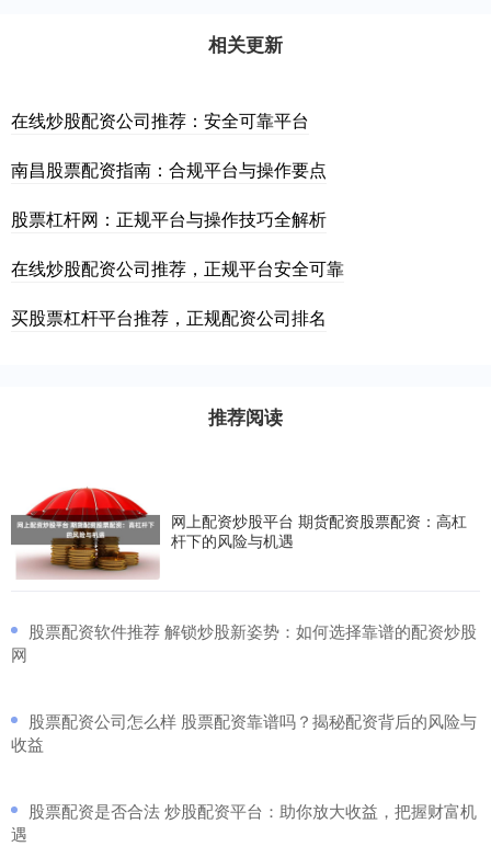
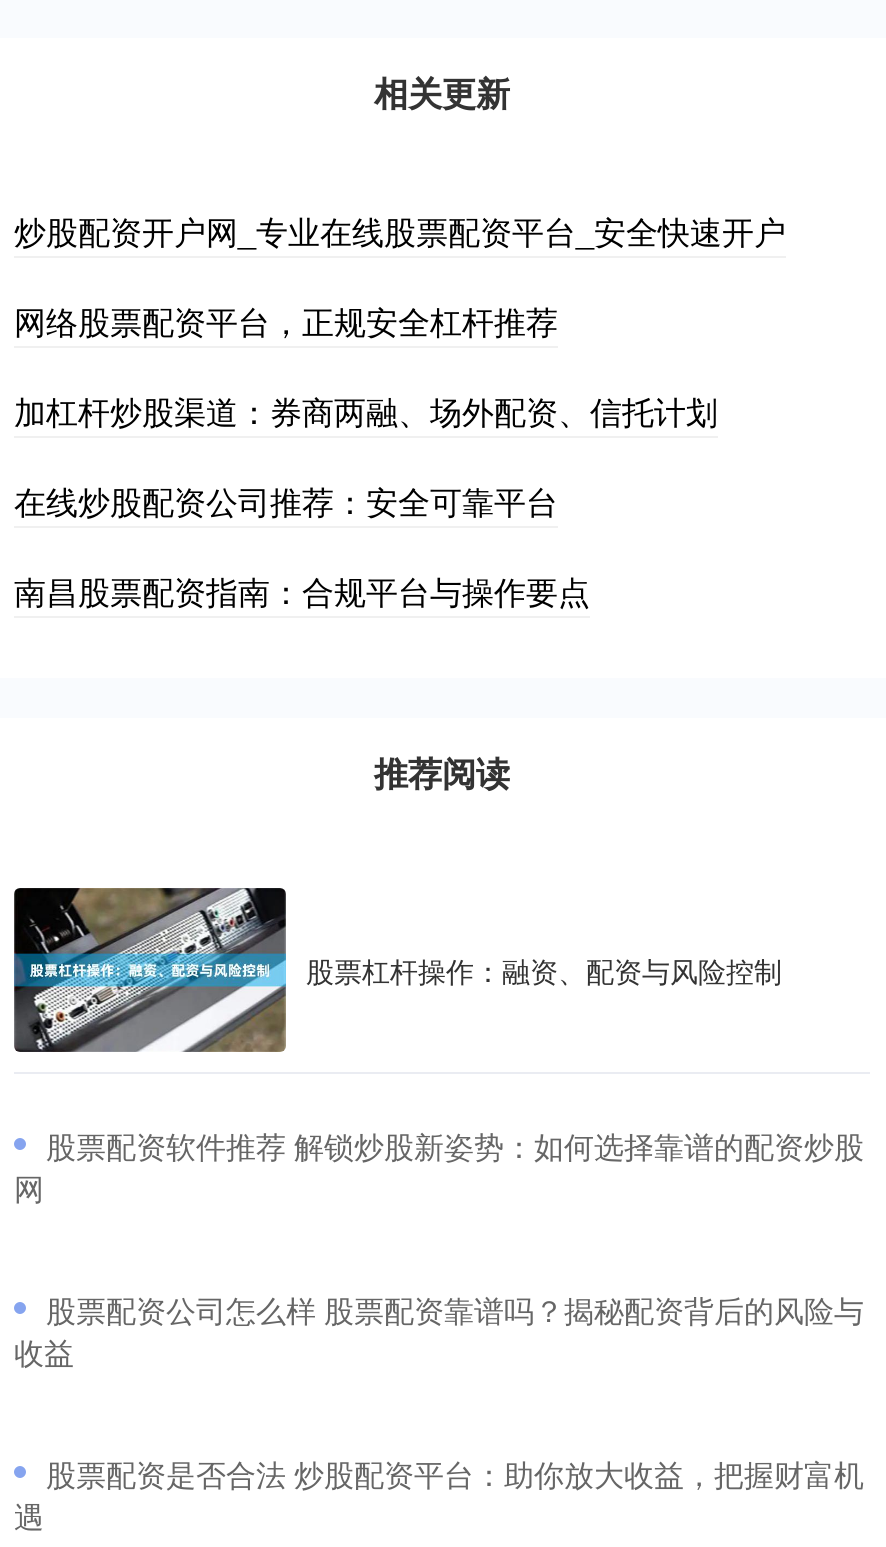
+ 炒股配资开户网_专业在线股票配资平台_安全快速开户
+ 网络股票配资平台，正规安全杠杆推荐
+ 加杠杆炒股渠道：券商两融、场外配资、信托计划

moved down: 在线炒股配资公司推荐：安全可靠平台 | 南昌股票配资指南：合规平台与操作要点

- 股票杠杆网：正规平台与操作技巧全解析
- 在线炒股配资公司推荐，正规平台安全可靠
- 买股票杠杆平台推荐，正规配资公司排名

- [image]
- 网上配资炒股平台 期货配资股票配资：高杠
- 杆下的风险与机遇
+ [image]
+ 股票杠杆操作：融资、配资与风险控制
